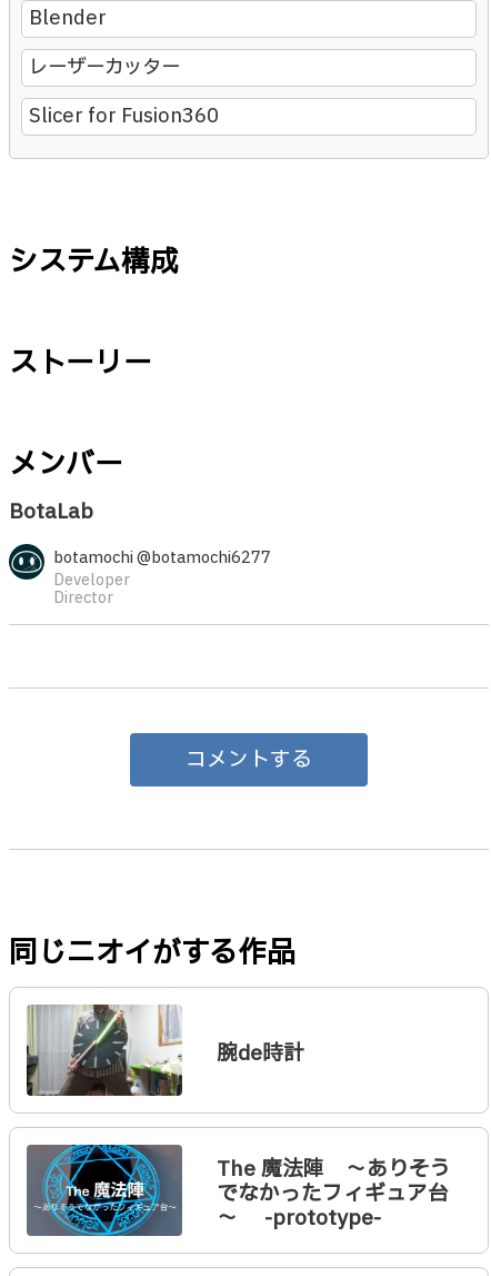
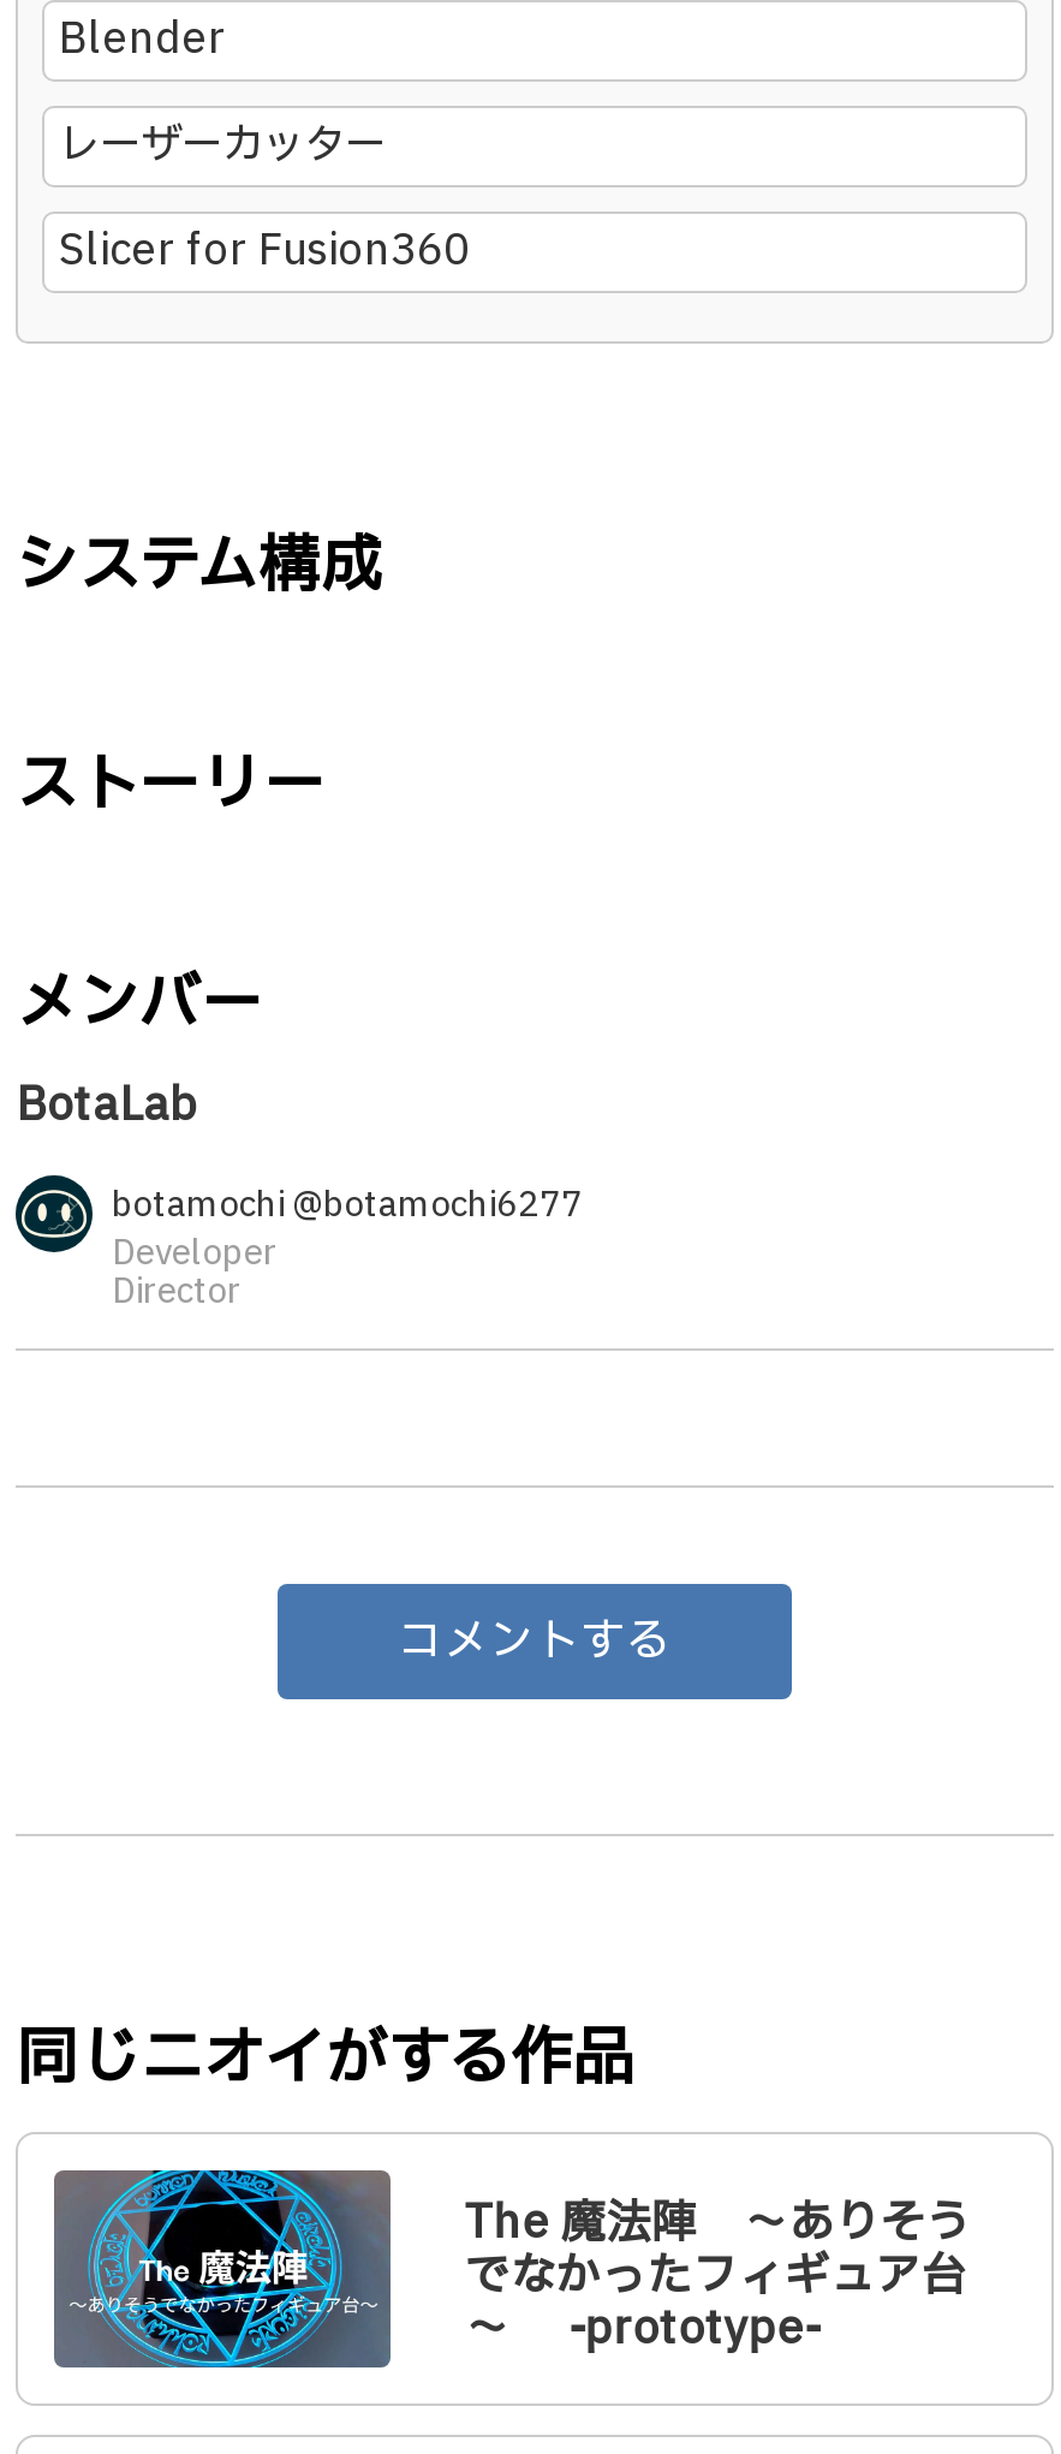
- [image]
- 腕de時計
